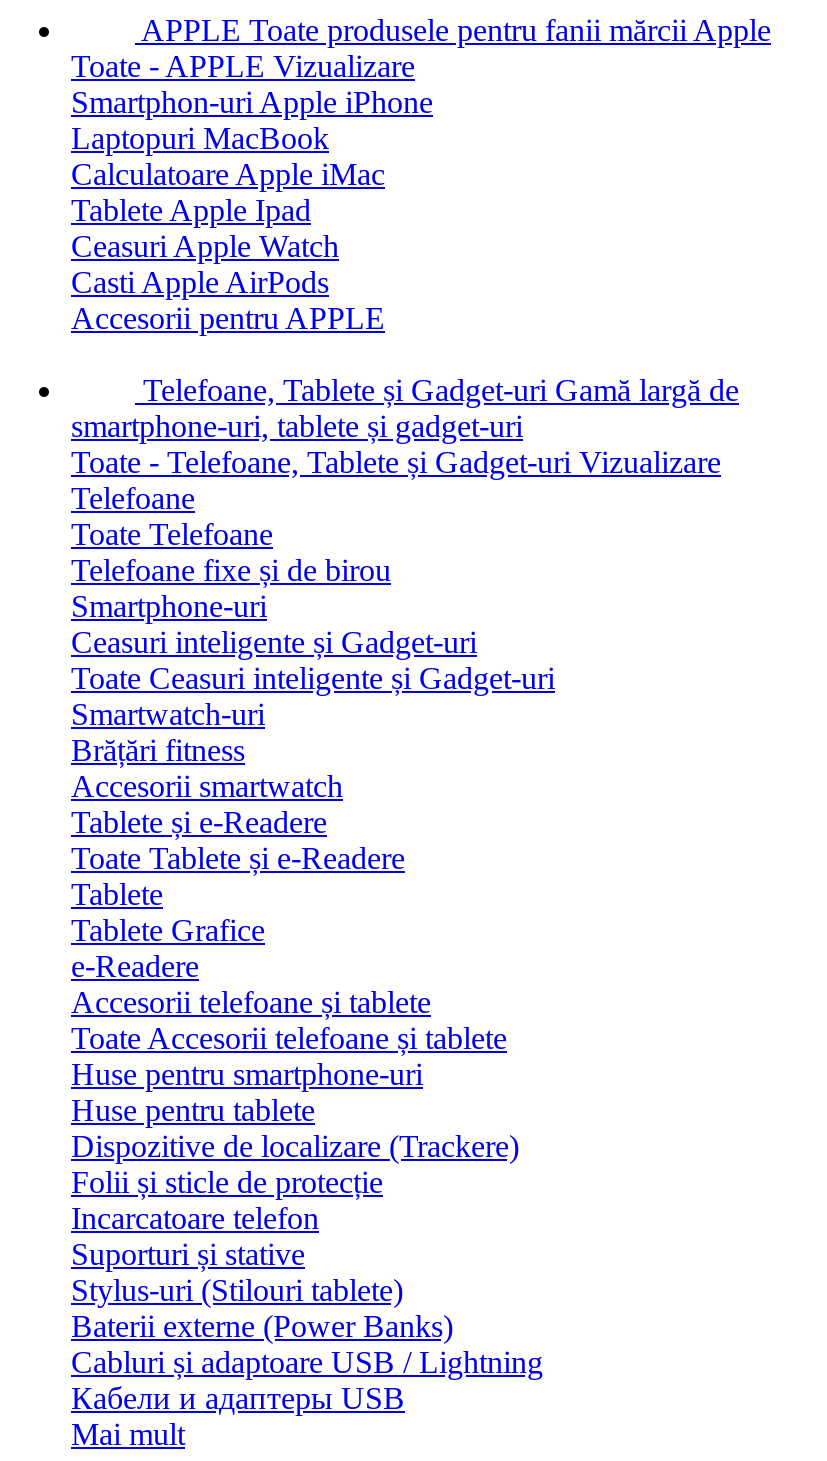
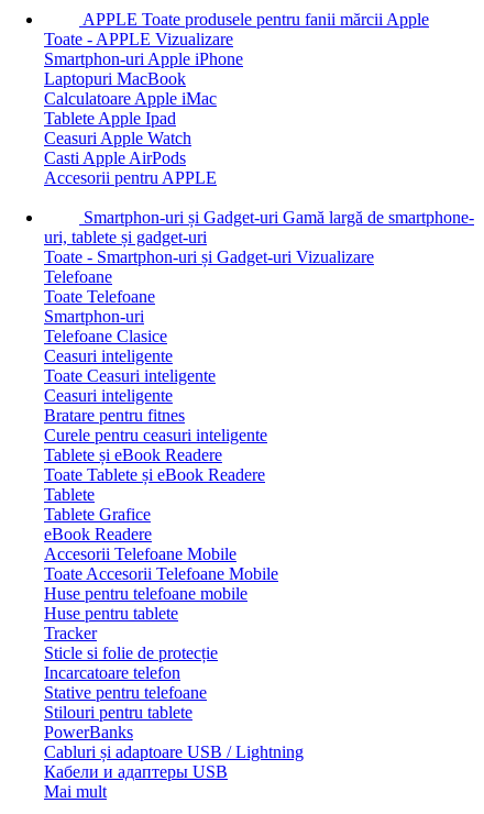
- Telefoane, Tablete și Gadget-uri Gamă largă de
- smartphone-uri, tablete și gadget-uri
- Toate - Telefoane, Tablete și Gadget-uri Vizualizare
+ Smartphon-uri și Gadget-uri Gamă largă de smartphone-
+ uri, tablete și gadget-uri
+ Toate - Smartphon-uri și Gadget-uri Vizualizare

- Telefoane fixe și de birou
- Smartphone-uri
- Ceasuri inteligente și Gadget-uri
- Toate Ceasuri inteligente și Gadget-uri
- Smartwatch-uri
- Brățări fitness
- Accesorii smartwatch
- Tablete și e-Readere
- Toate Tablete și e-Readere
+ Smartphon-uri
+ Telefoane Clasice
+ Ceasuri inteligente
+ Toate Ceasuri inteligente
+ Ceasuri inteligente
+ Bratare pentru fitnes
+ Curele pentru ceasuri inteligente
+ Tablete și eBook Readere
+ Toate Tablete și eBook Readere

- e-Readere
- Accesorii telefoane și tablete
- Toate Accesorii telefoane și tablete
- Huse pentru smartphone-uri
+ eBook Readere
+ Accesorii Telefoane Mobile
+ Toate Accesorii Telefoane Mobile
+ Huse pentru telefoane mobile

- Dispozitive de localizare (Trackere)
- Folii și sticle de protecție
+ Tracker
+ Sticle si folie de protecție

- Suporturi și stative
- Stylus-uri (Stilouri tablete)
- Baterii externe (Power Banks)
+ Stative pentru telefoane
+ Stilouri pentru tablete
+ PowerBanks
